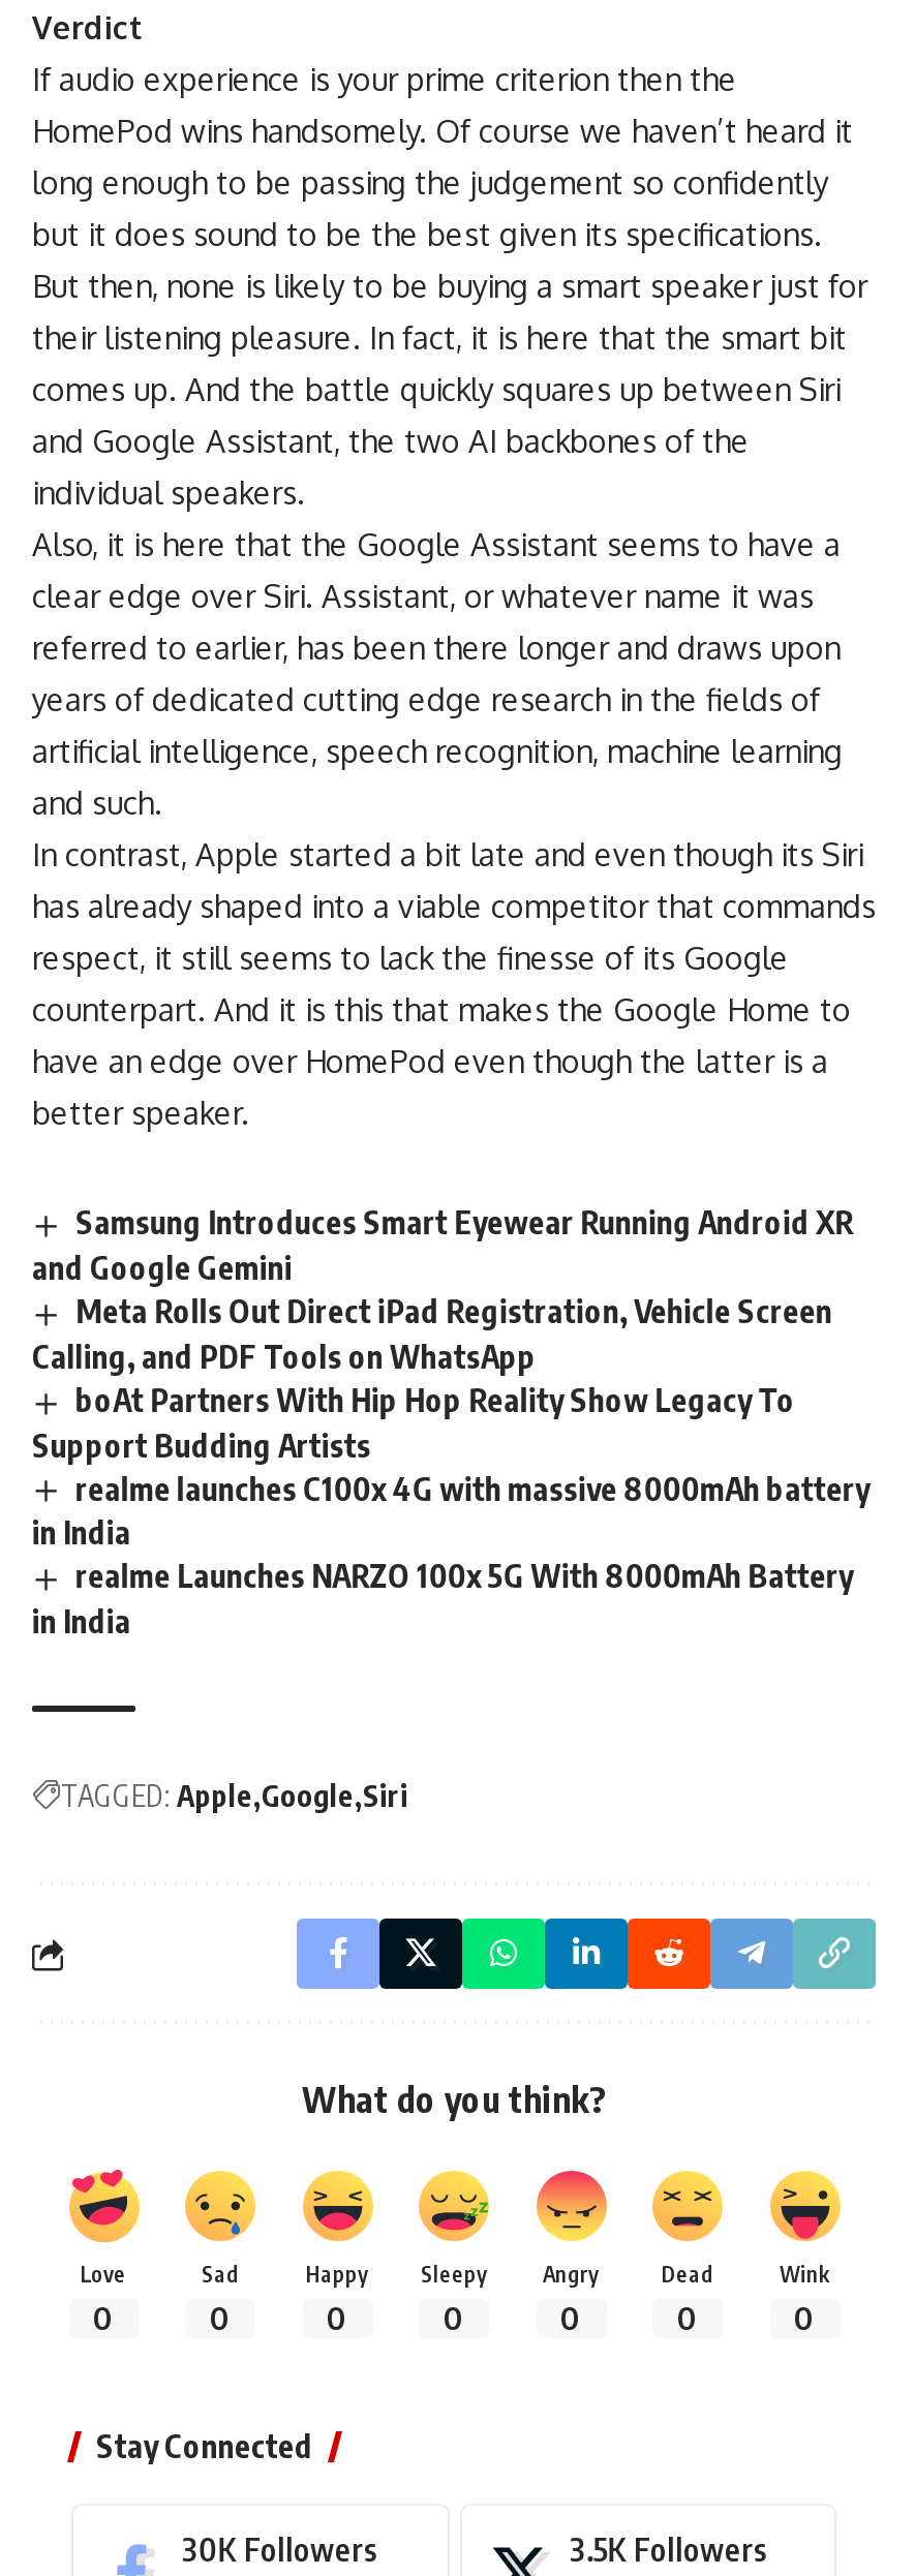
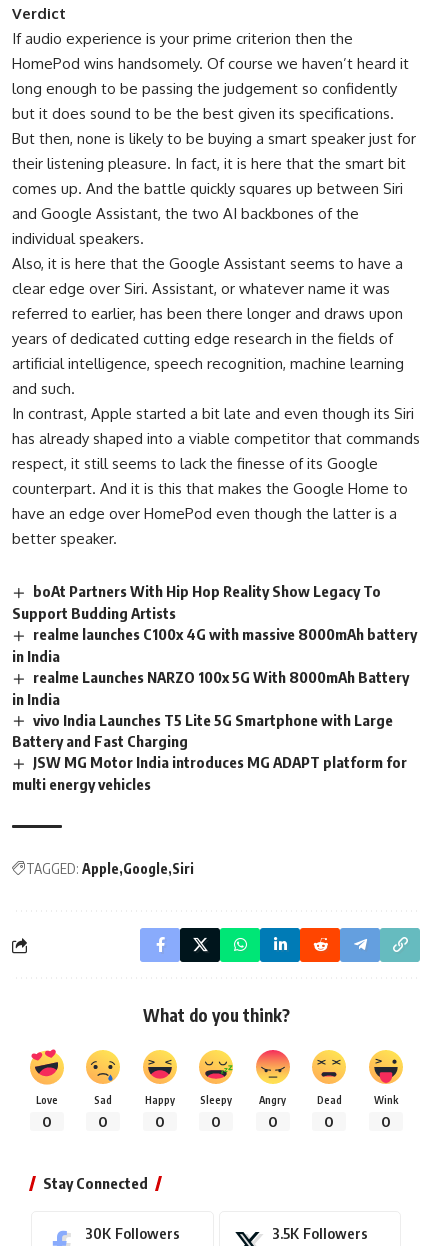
- Samsung Introduces Smart Eyewear Running Android XR
- and Google Gemini
- Meta Rolls Out Direct iPad Registration, Vehicle Screen
- Calling, and PDF Tools on WhatsApp

moved up: boAt Partners With Hip Hop Reality Show Legacy To | Support Budding Artists | realme launches C100x 4G with massive 8000mAh battery | in India | realme Launches NARZO 100x 5G With 8000mAh Battery | in India

+ vivo India Launches T5 Lite 5G Smartphone with Large
+ Battery and Fast Charging
+ JSW MG Motor India introduces MG ADAPT platform for
+ multi energy vehicles
